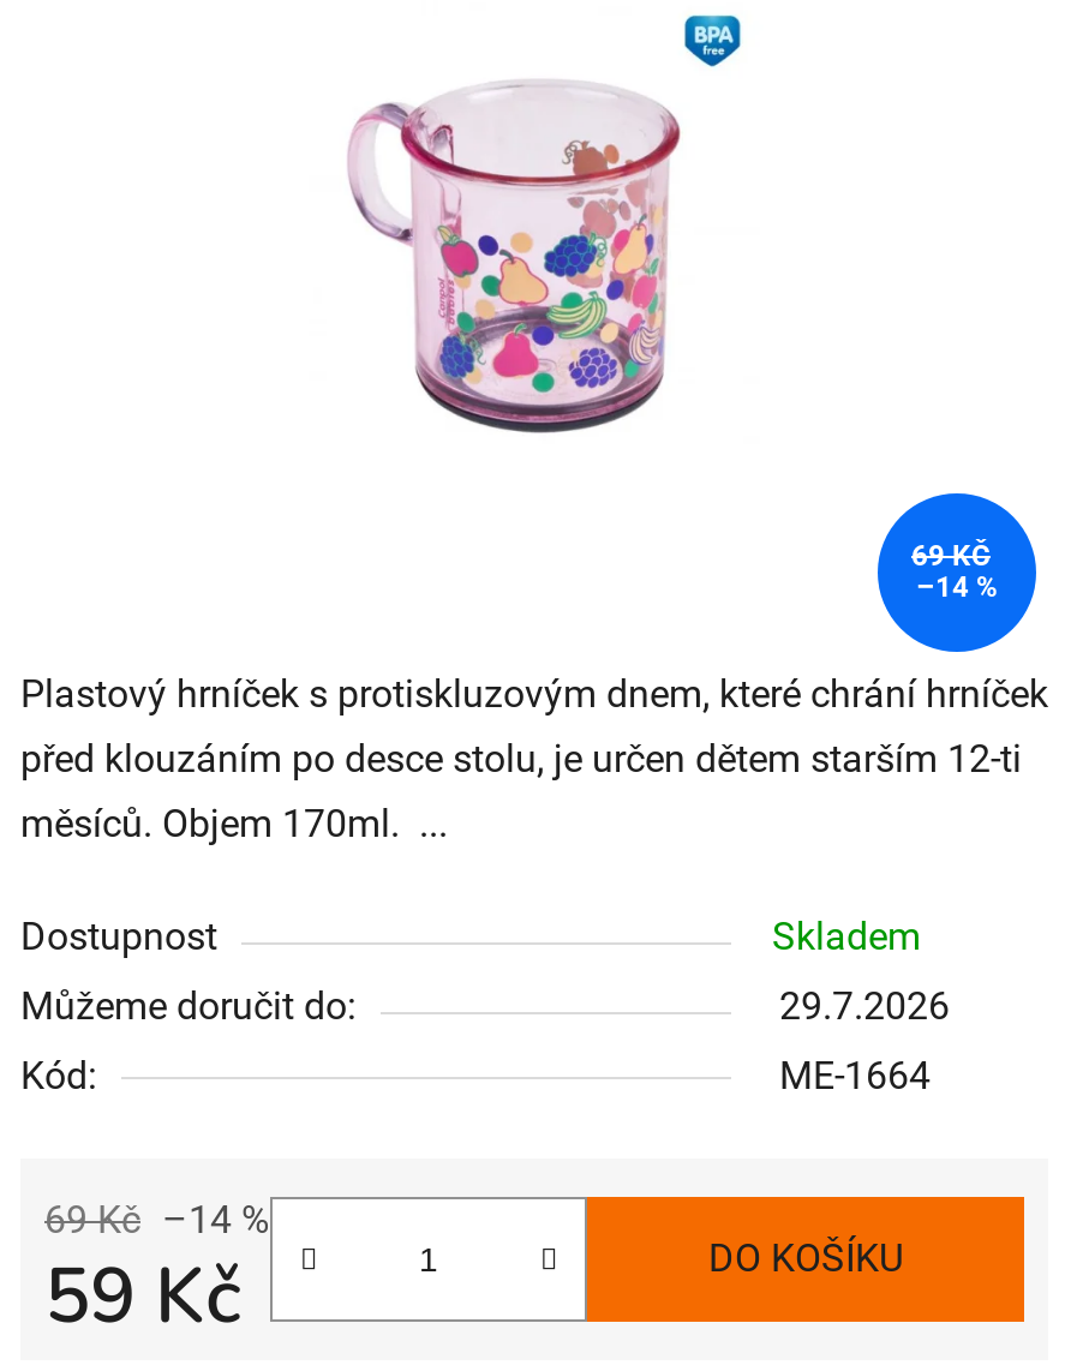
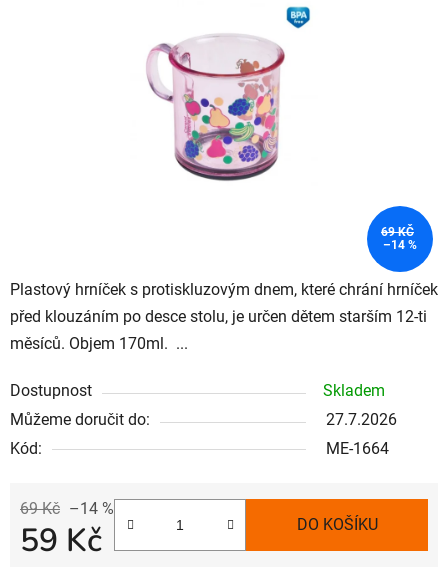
- 29.7.2026
+ 27.7.2026
